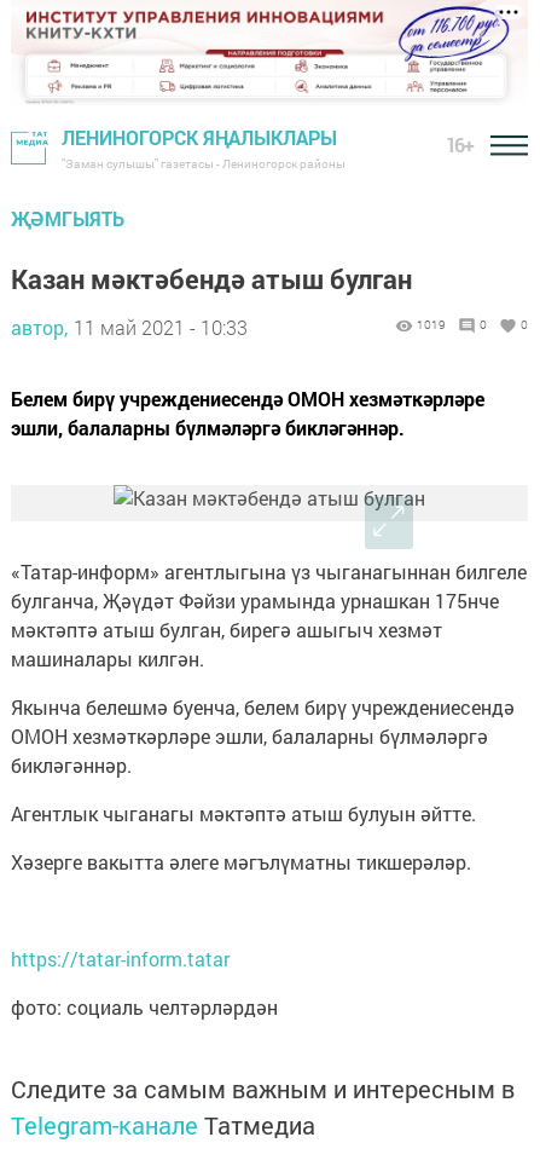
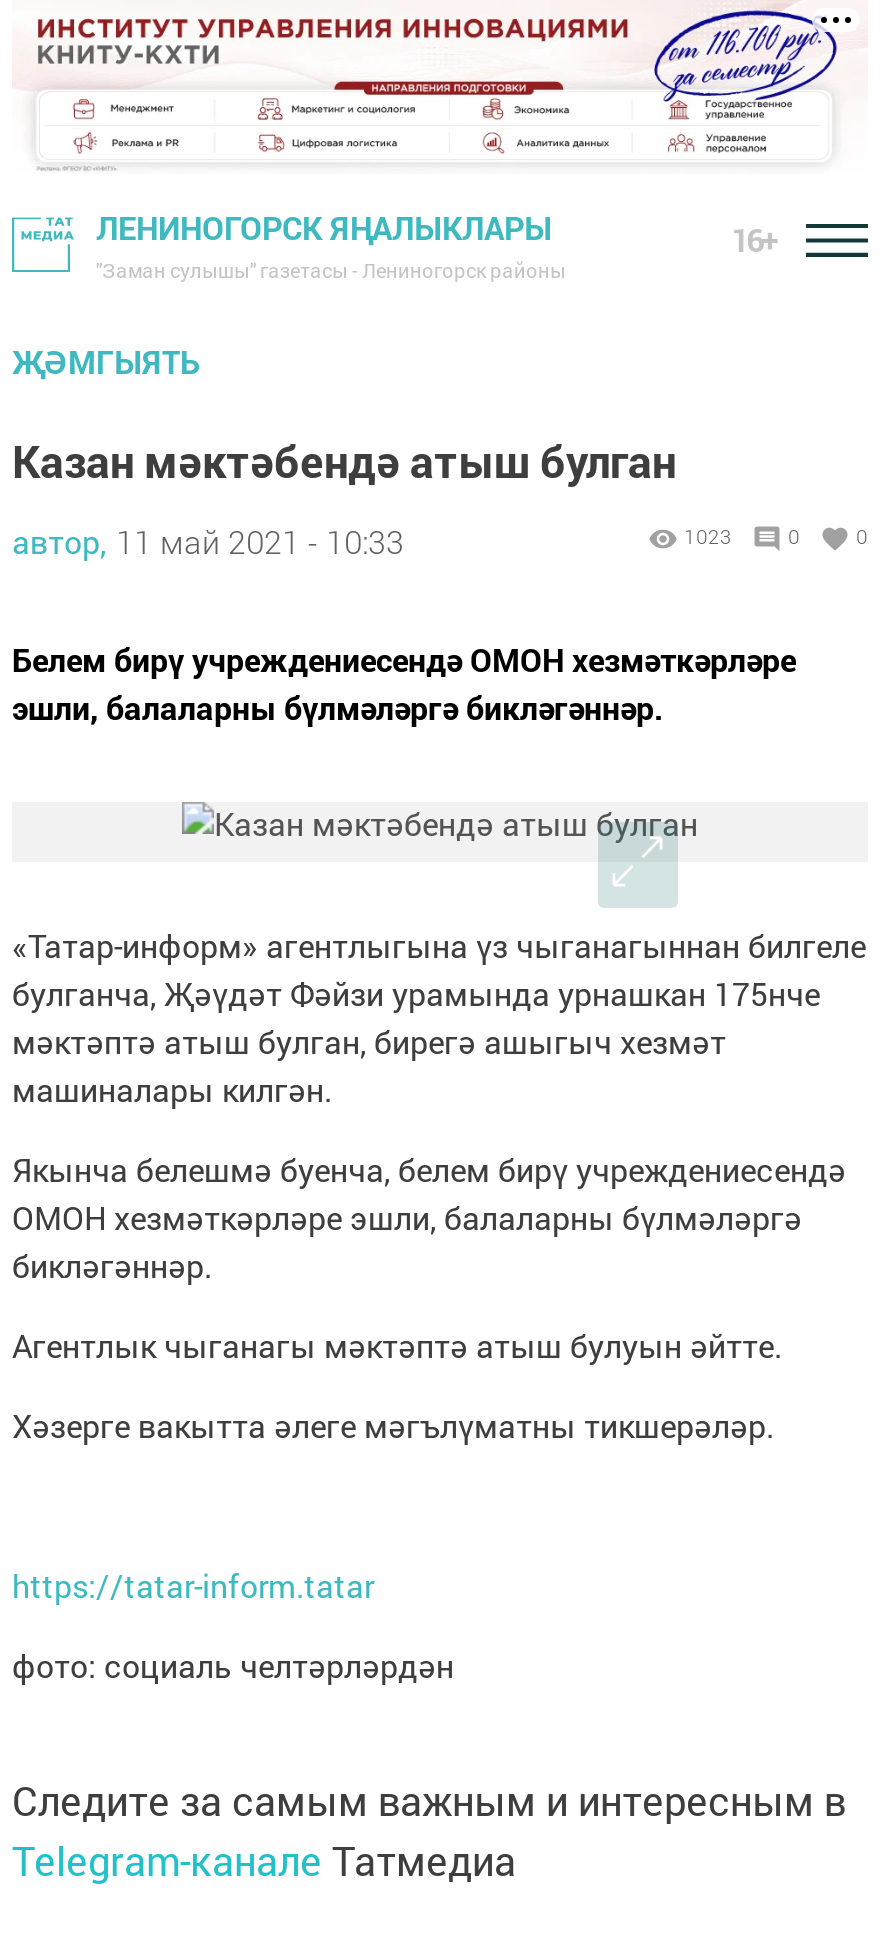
- 1019
+ 1023
